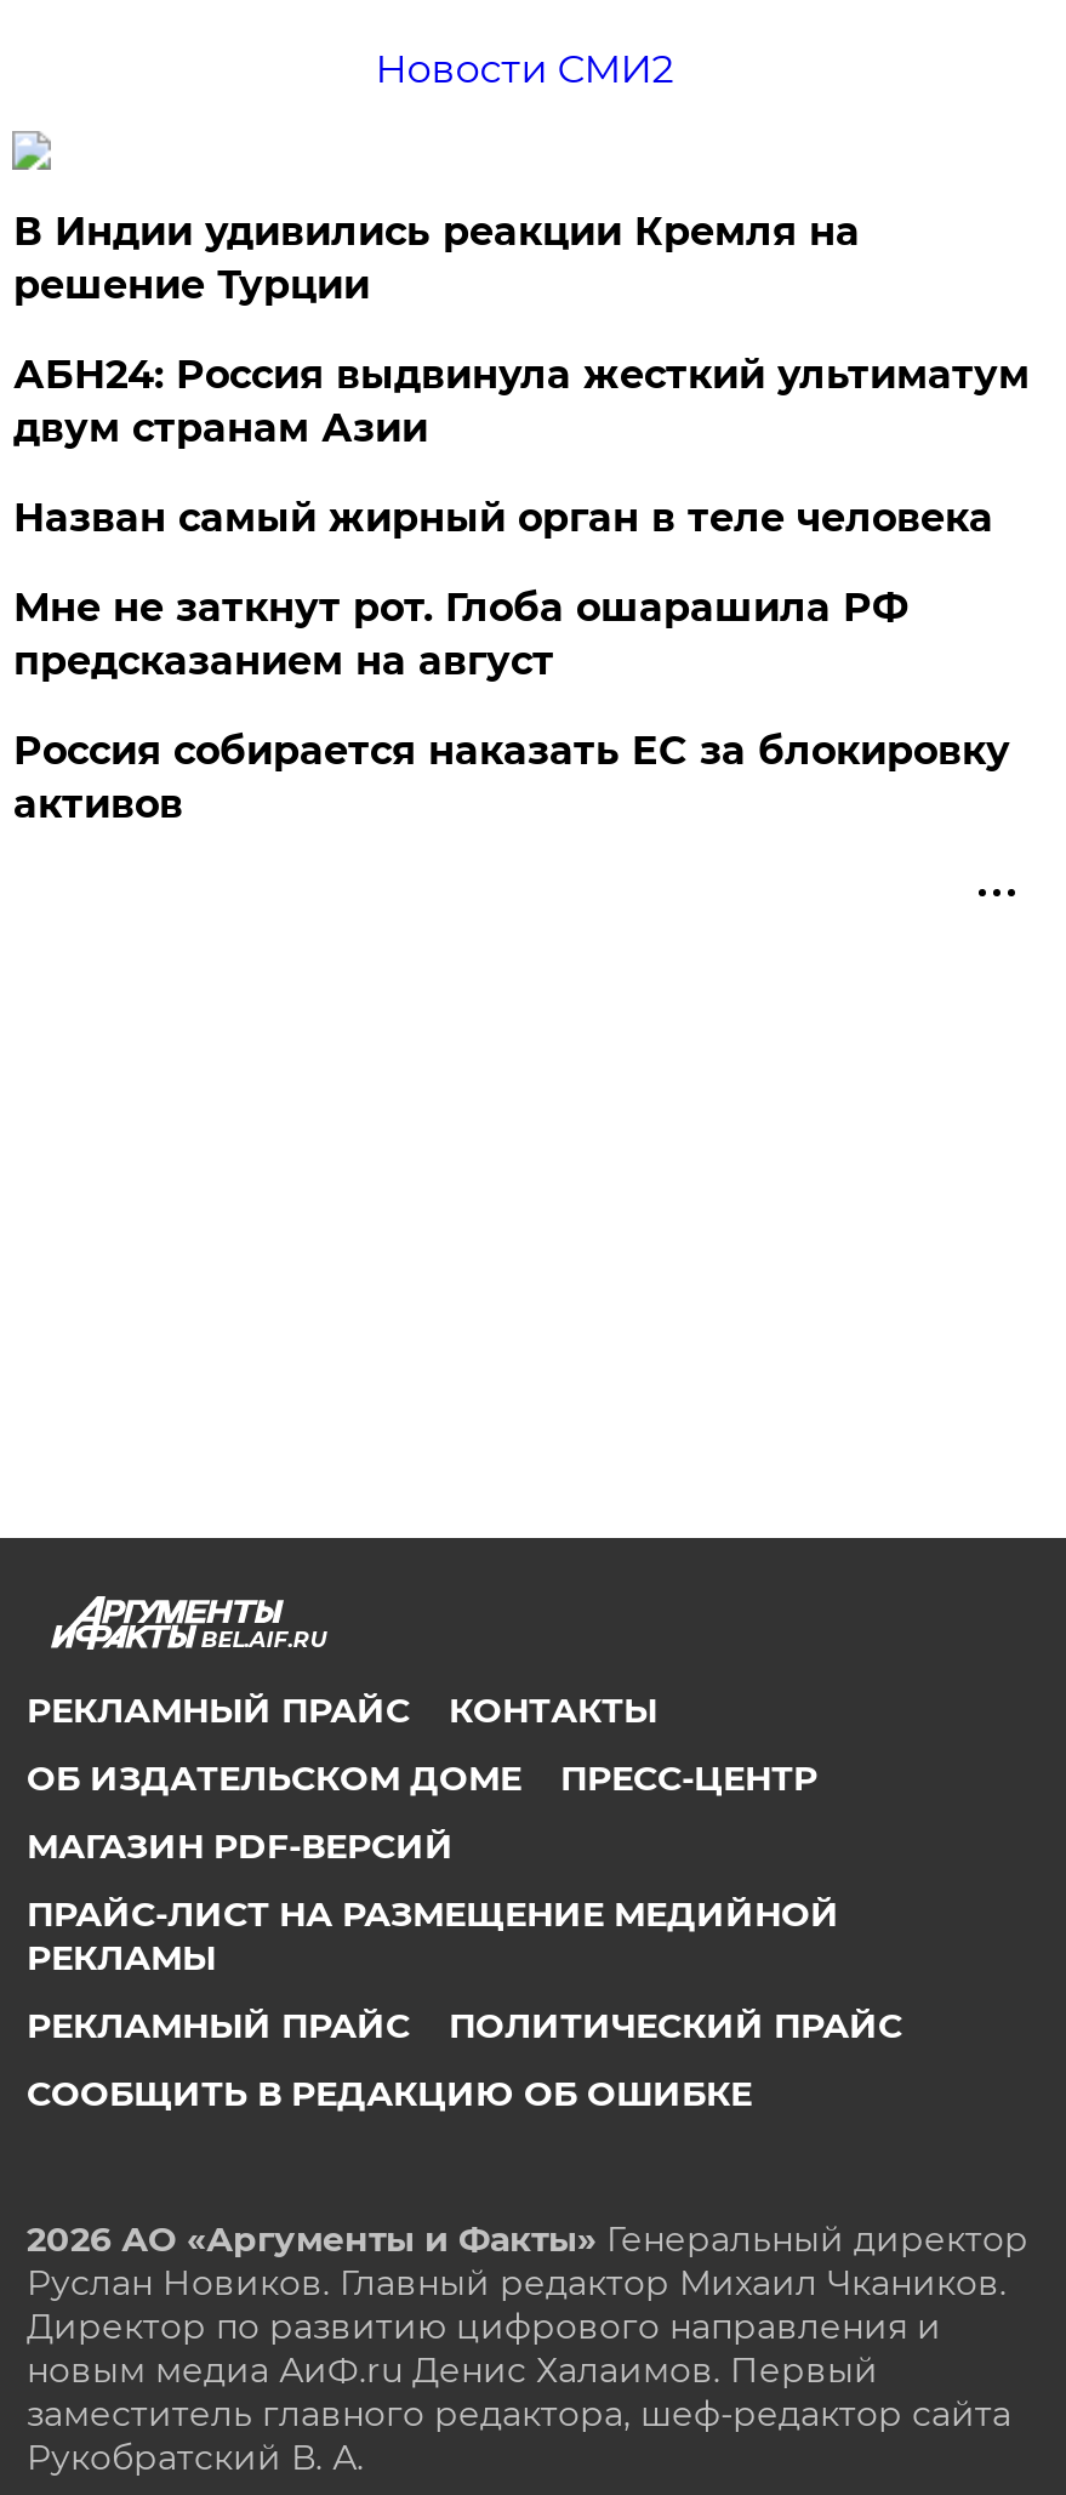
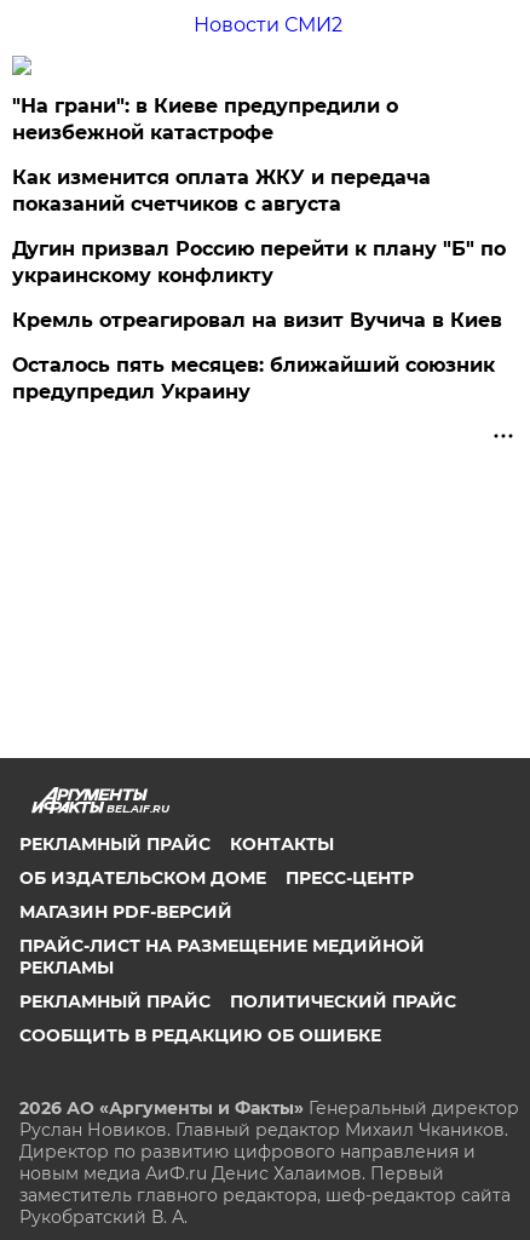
- В Индии удивились реакции Кремля на
- решение Турции
+ "На грани": в Киеве предупредили о
+ неизбежной катастрофе

- АБН24: Россия выдвинула жесткий ультиматум
- двум странам Азии
+ Как изменится оплата ЖКУ и передача
+ показаний счетчиков с августа

- Назван самый жирный орган в теле человека
+ Дугин призвал Россию перейти к плану "Б" по
+ украинскому конфликту

- Мне не заткнут рот. Глоба ошарашила РФ
- предсказанием на август
+ Кремль отреагировал на визит Вучича в Киев

- Россия собирается наказать EC за блокировку
- активов
+ Осталось пять месяцев: ближайший союзник
+ предупредил Украину
